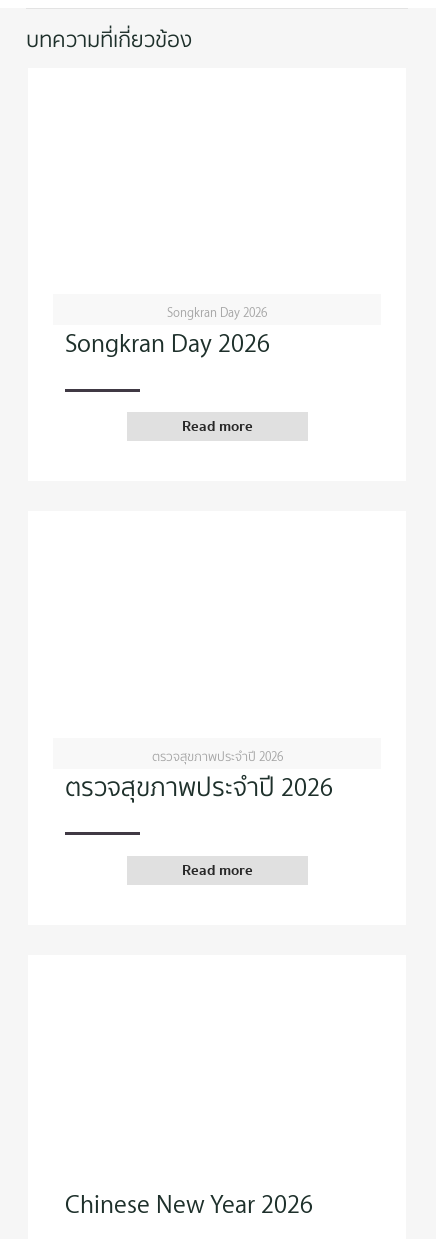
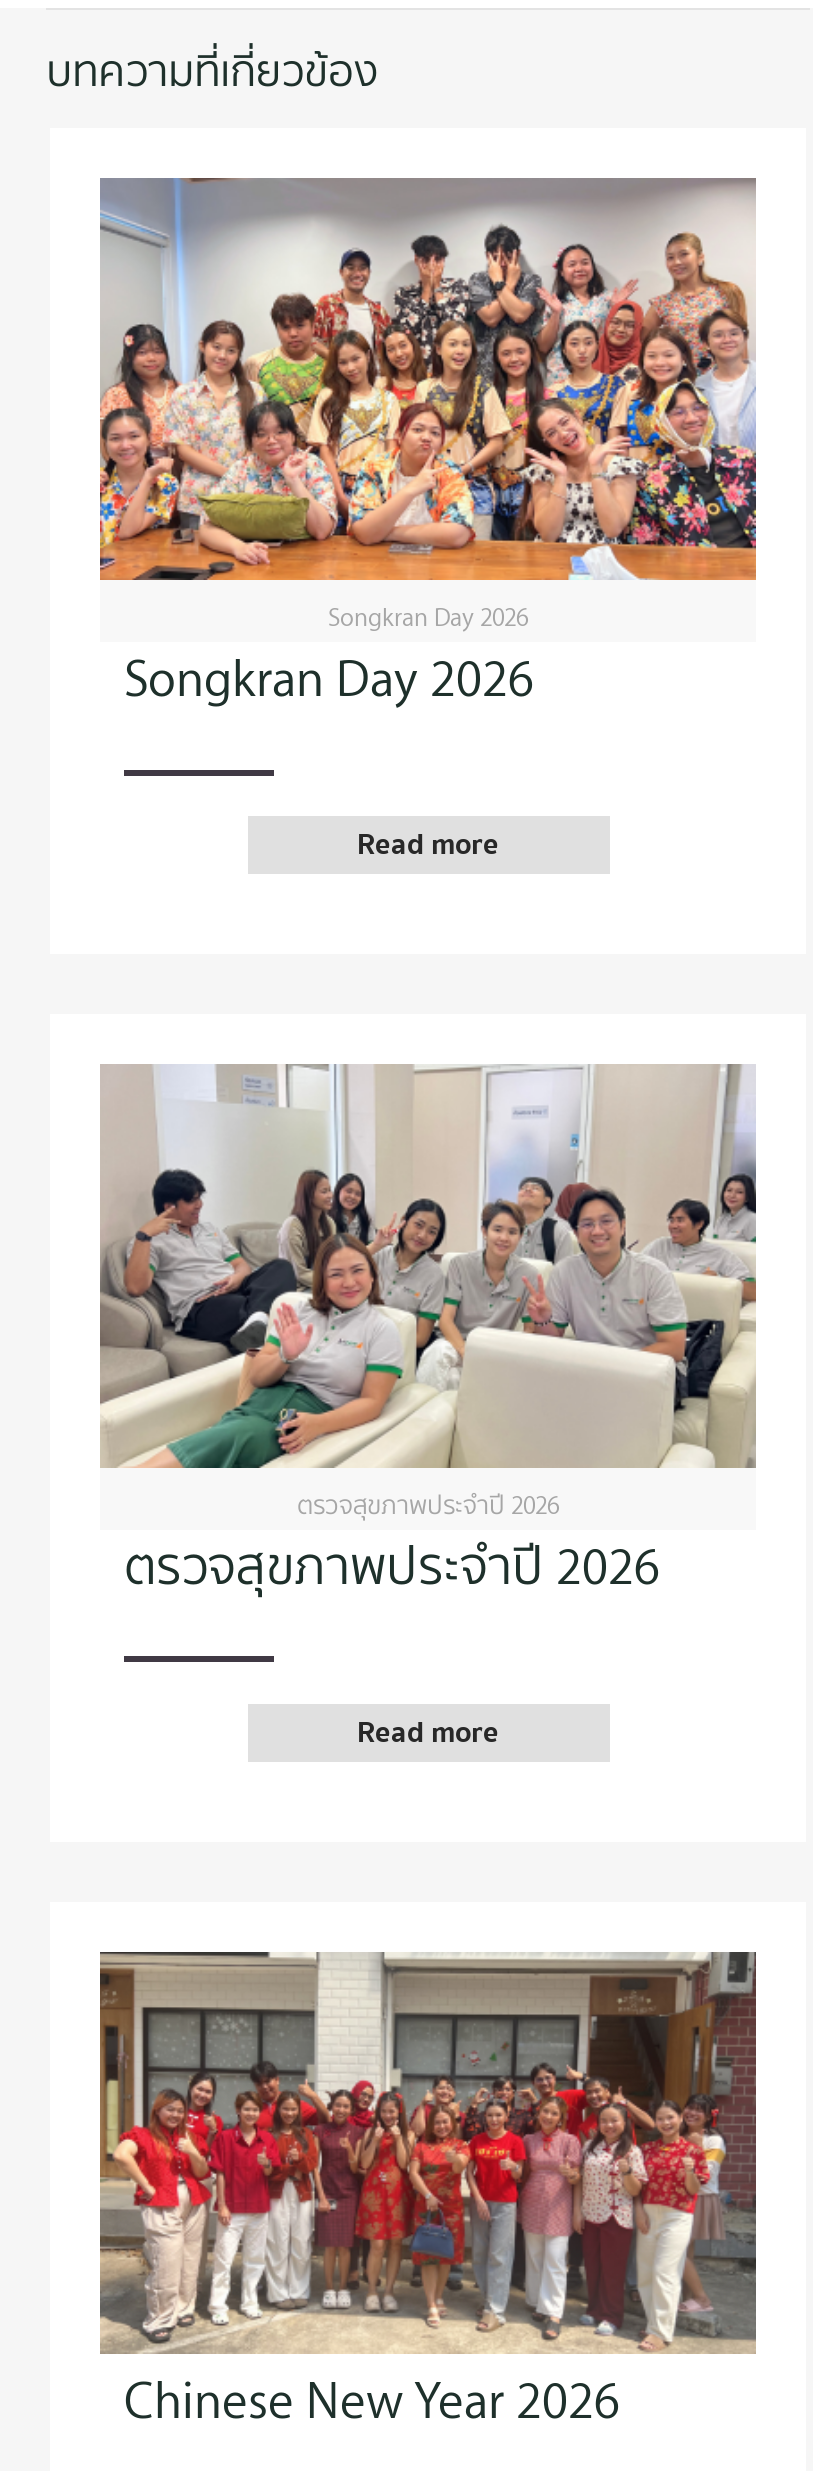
+ [image]

+ [image]

+ [image]
